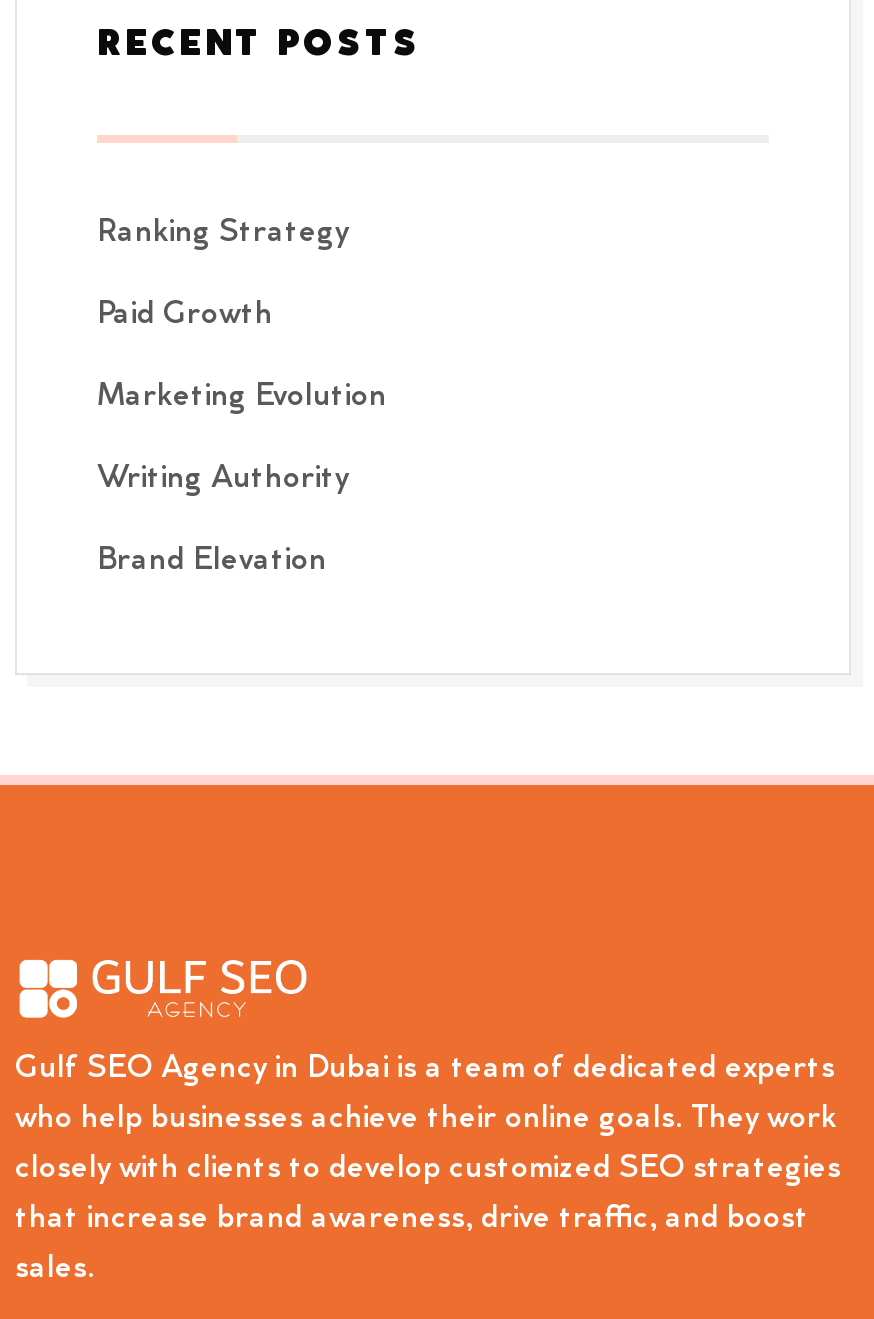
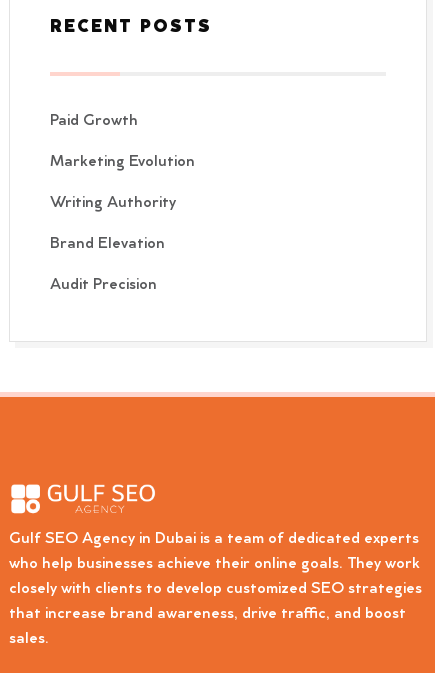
- Ranking Strategy

moved up: Paid Growth | Marketing Evolution | Writing Authority | Brand Elevation

+ Audit Precision
